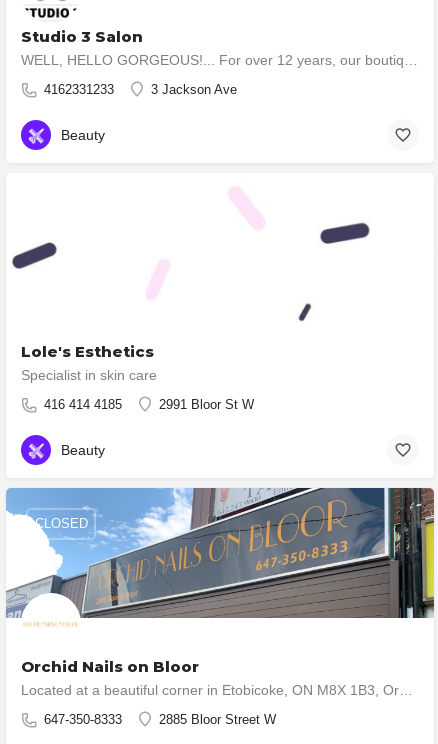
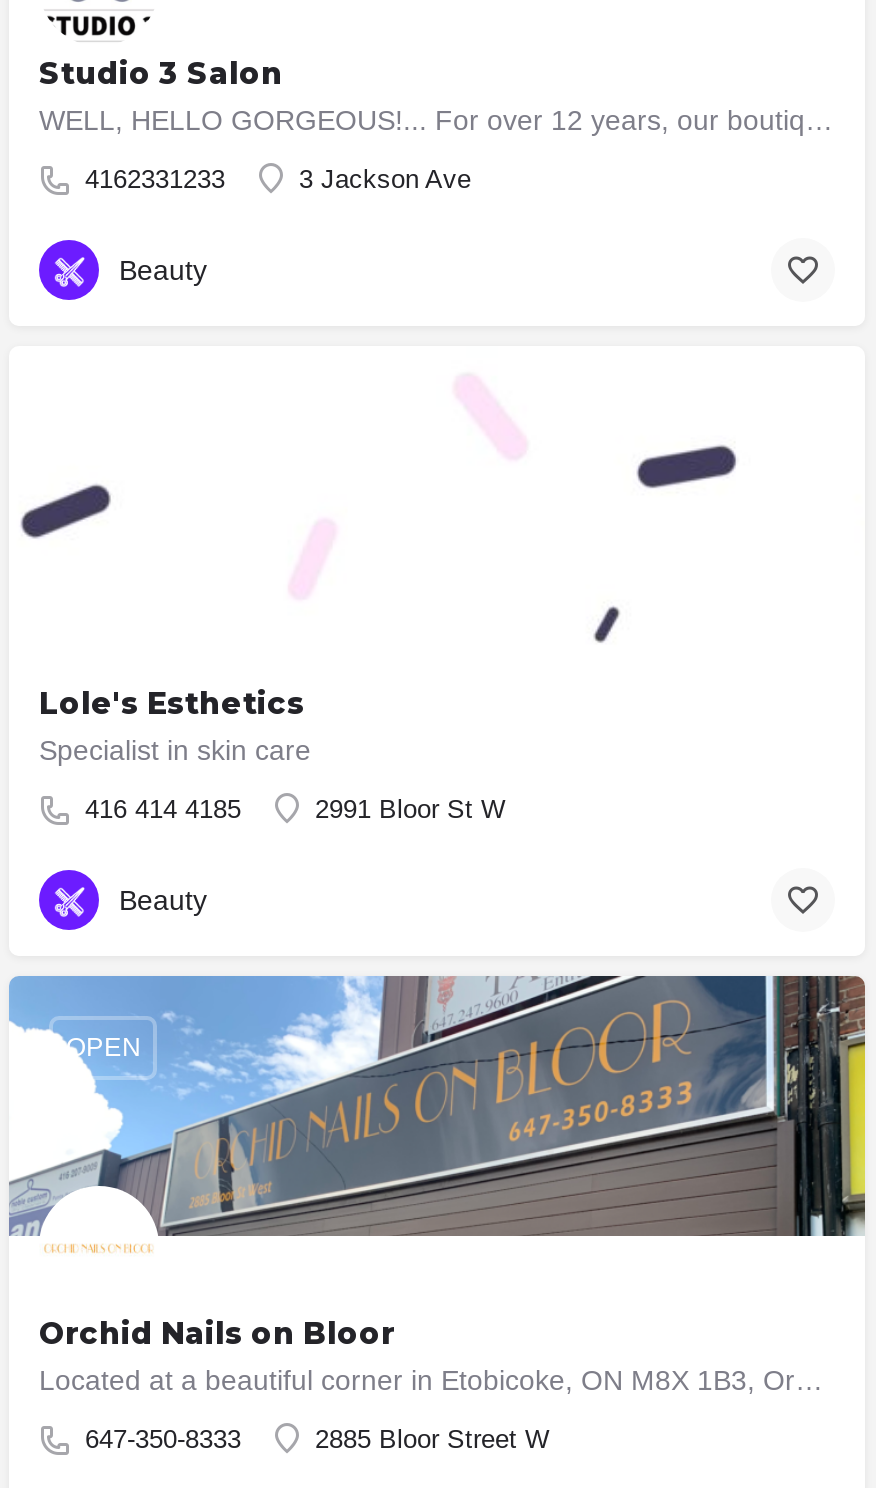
- CLOSED
+ OPEN
